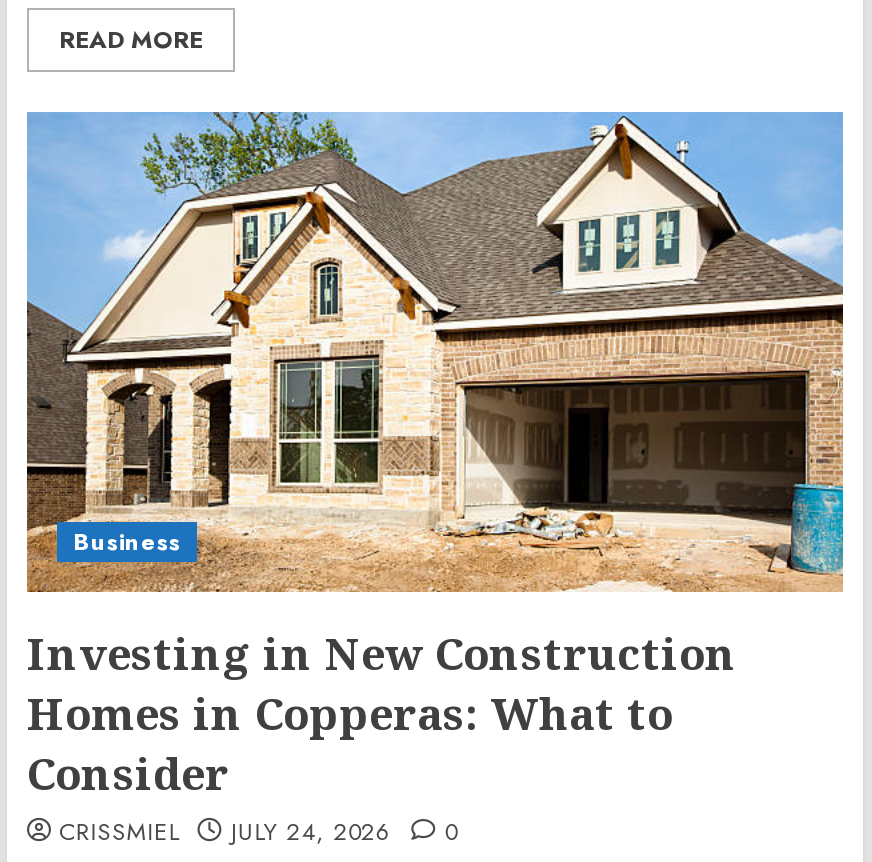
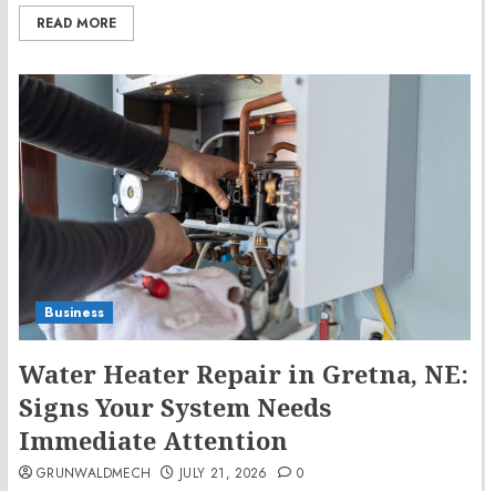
- [image]
- Investing in New Construction
- Homes in Copperas: What to
- Consider
- CRISSMIEL
- JULY 24, 2026
+ [image]
+ Water Heater Repair in Gretna, NE:
+ Signs Your System Needs
+ Immediate Attention
+ GRUNWALDMECH
+ JULY 21, 2026
